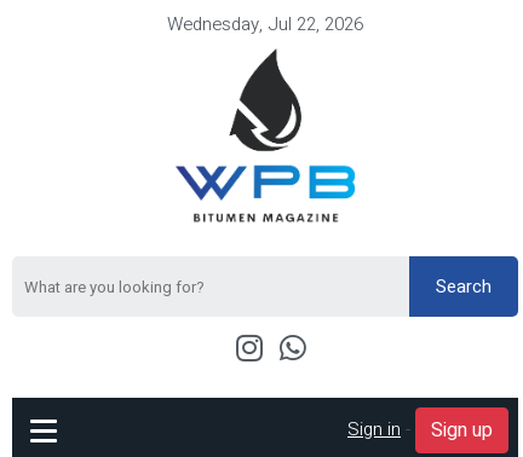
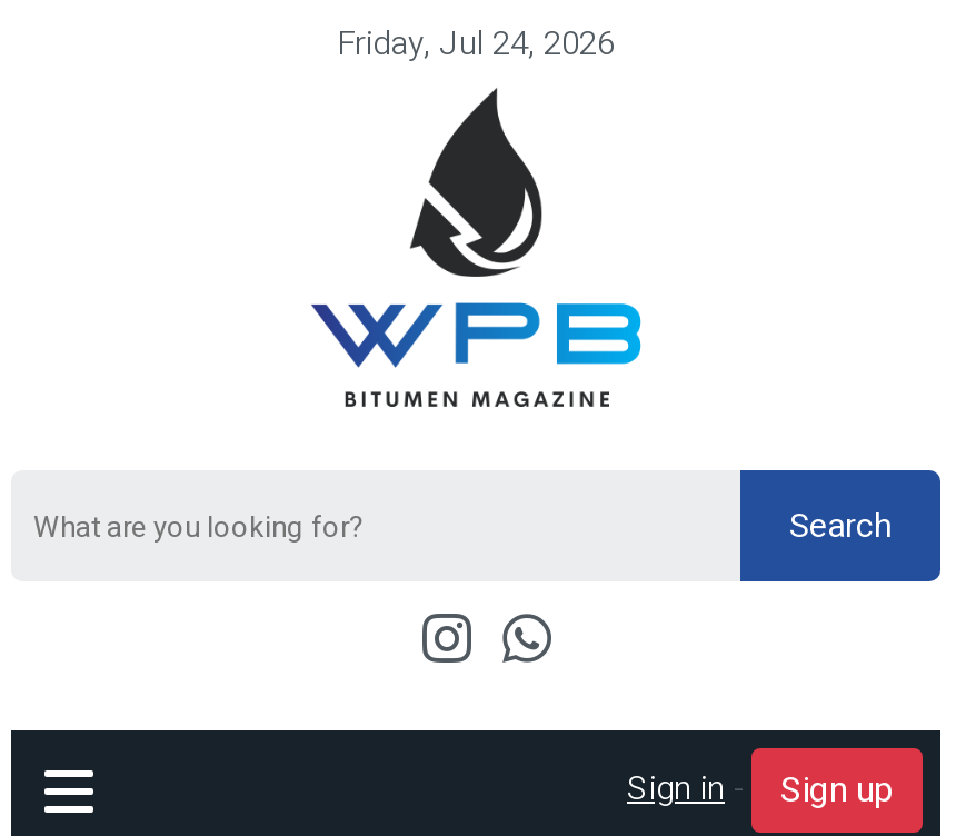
- Wednesday, Jul 22, 2026
+ Friday, Jul 24, 2026
